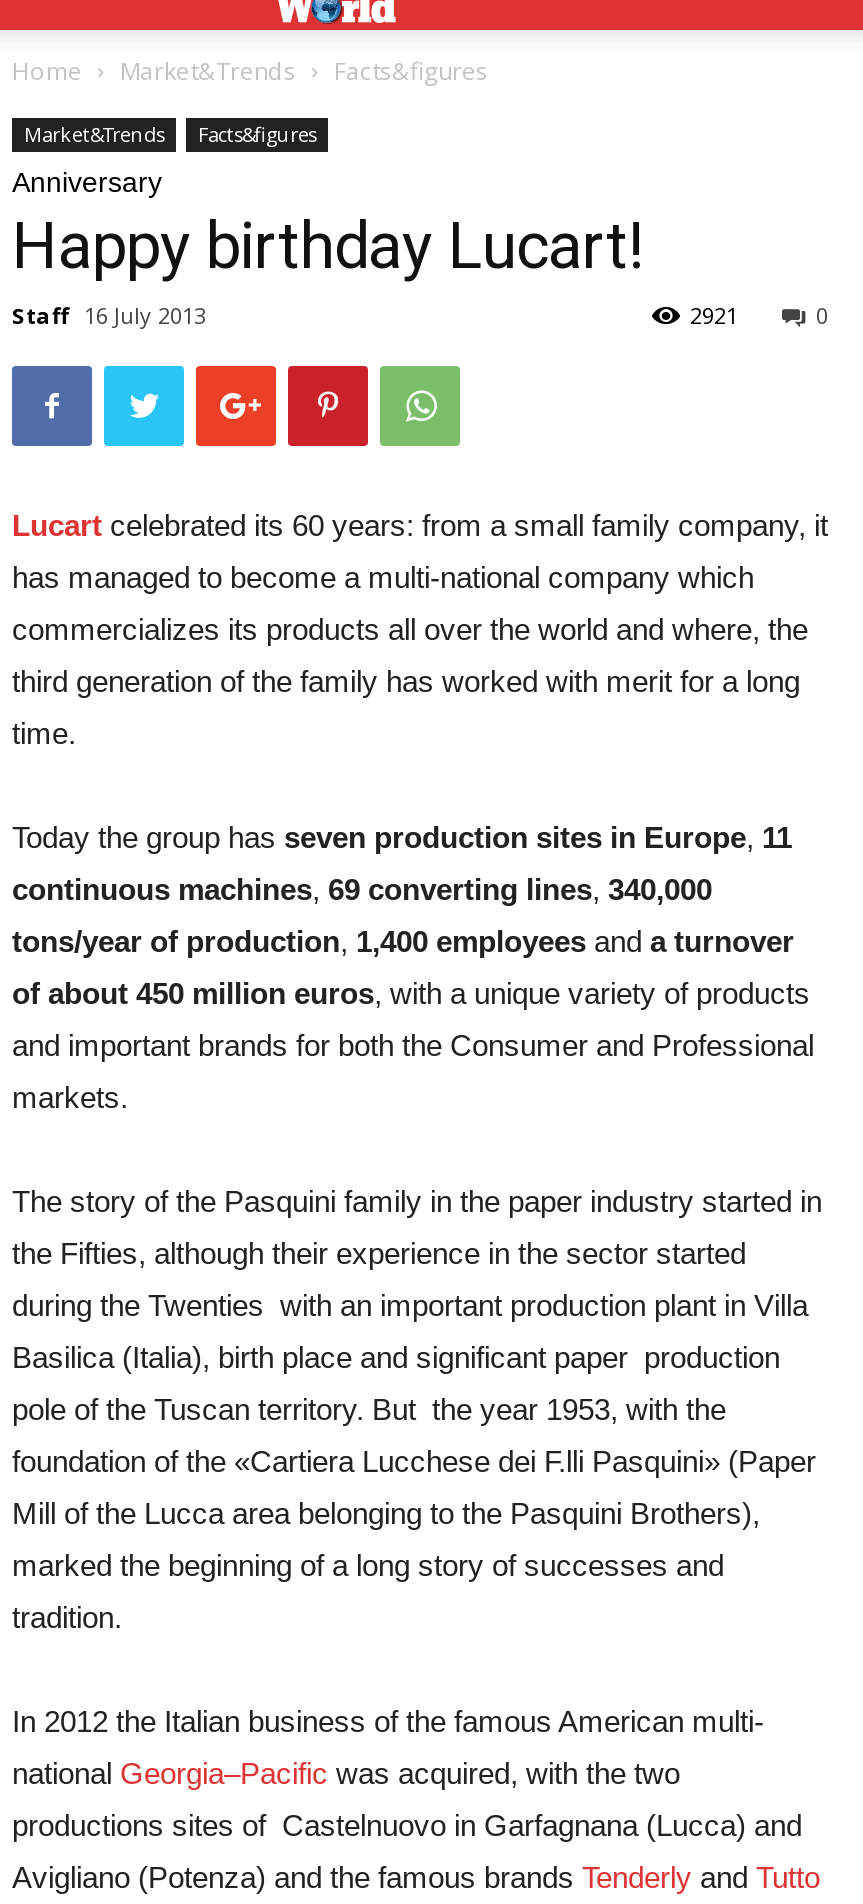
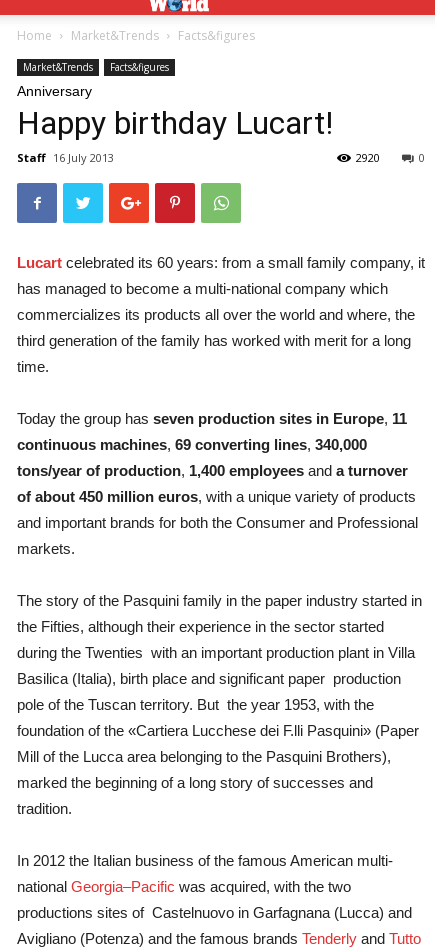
- 2921
+ 2920
